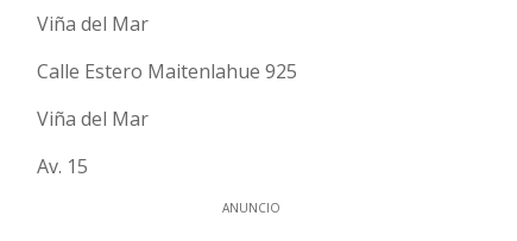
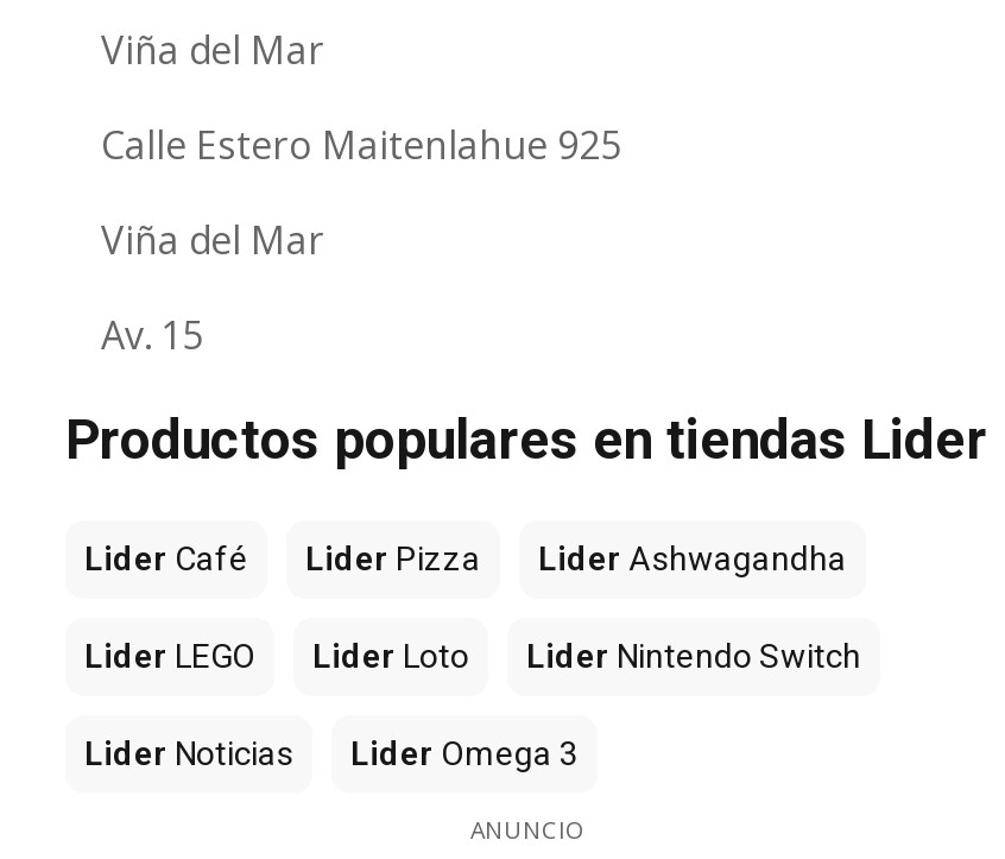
+ Productos populares en tiendas Lider
+ Lider Café
+ Lider Pizza
+ Lider Ashwagandha
+ Lider LEGO
+ Lider Loto
+ Lider Nintendo Switch
+ Lider Noticias
+ Lider Omega 3
